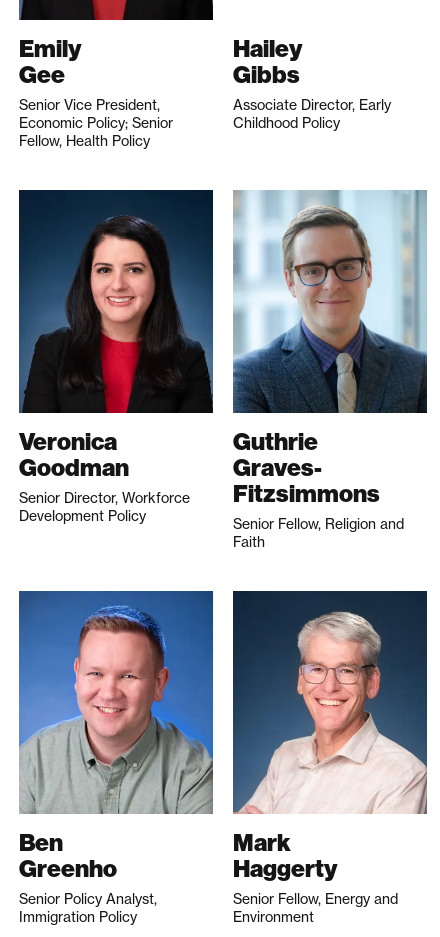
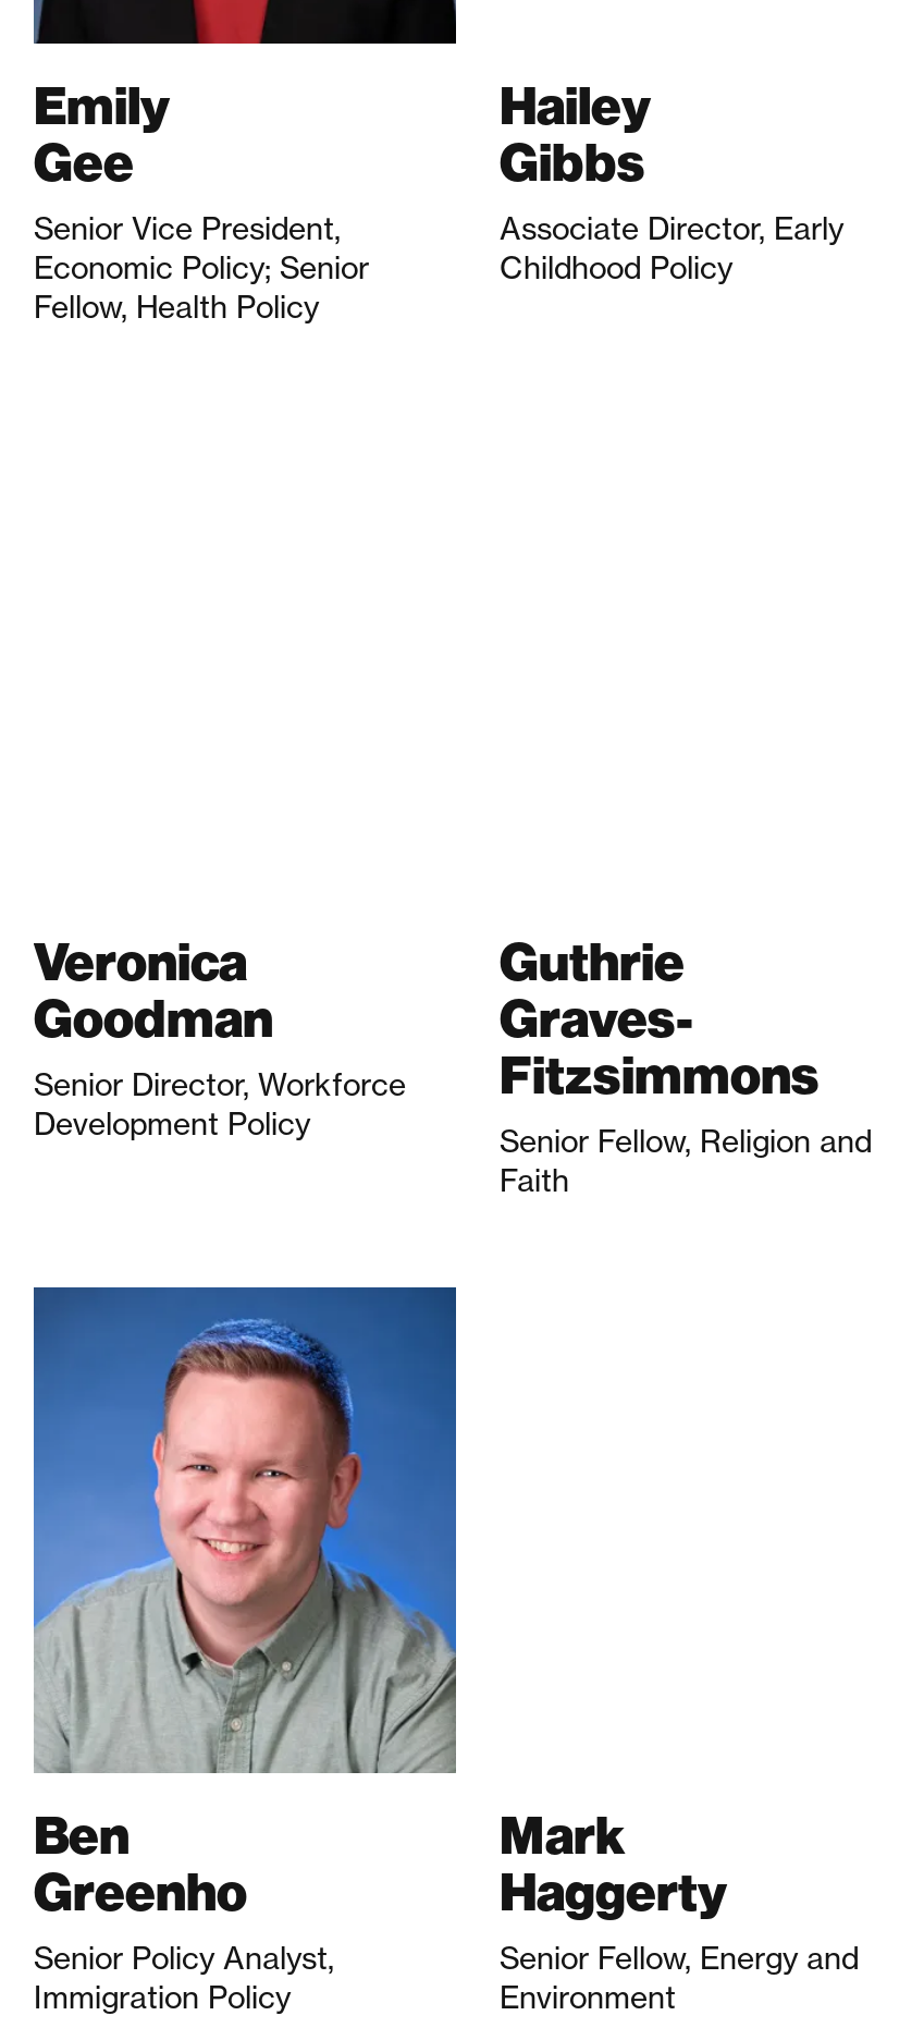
- [image]

- [image]

- [image]
